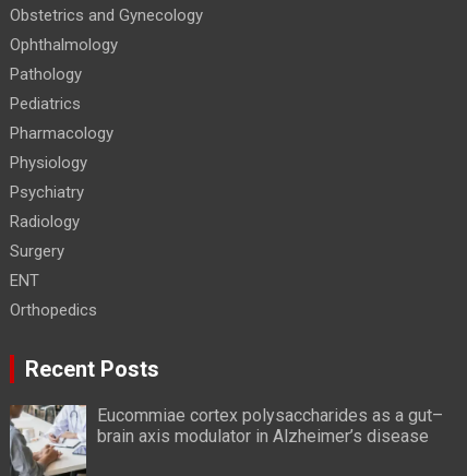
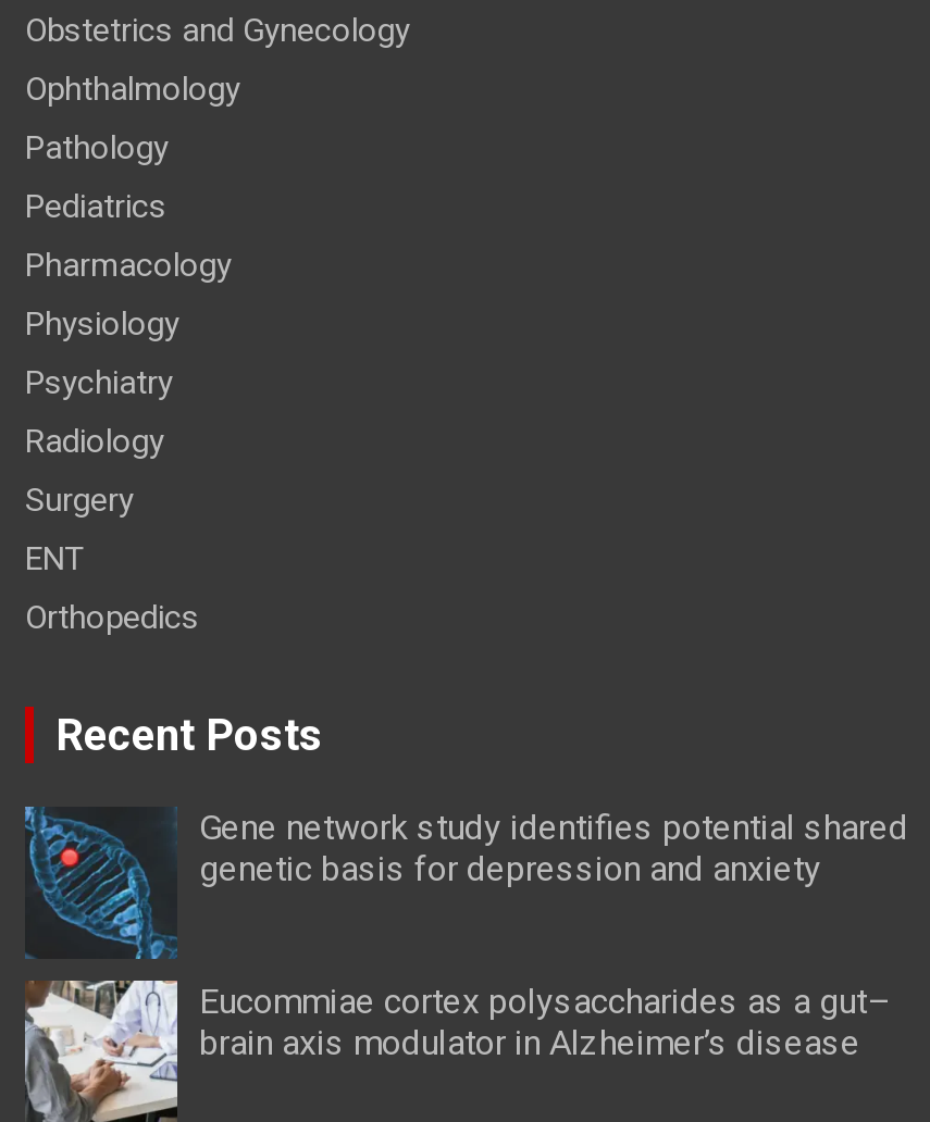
+ [image]
+ Gene network study identifies potential shared
+ genetic basis for depression and anxiety
